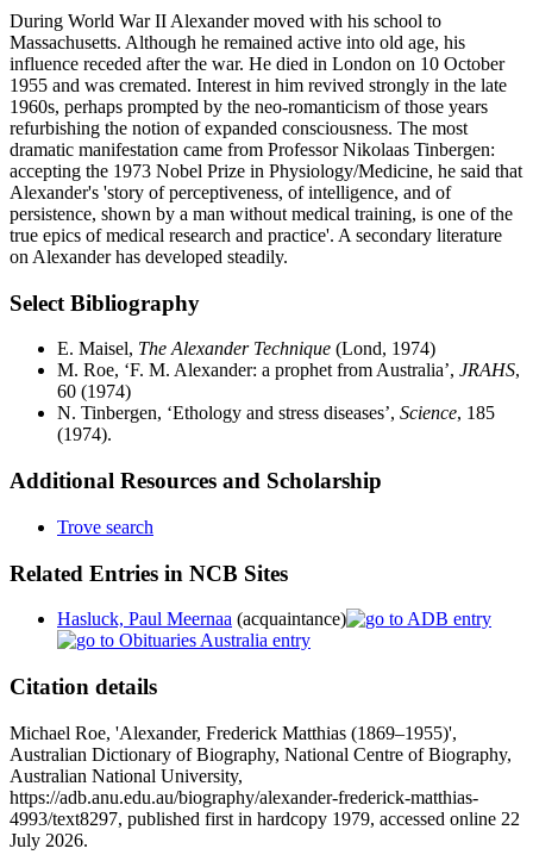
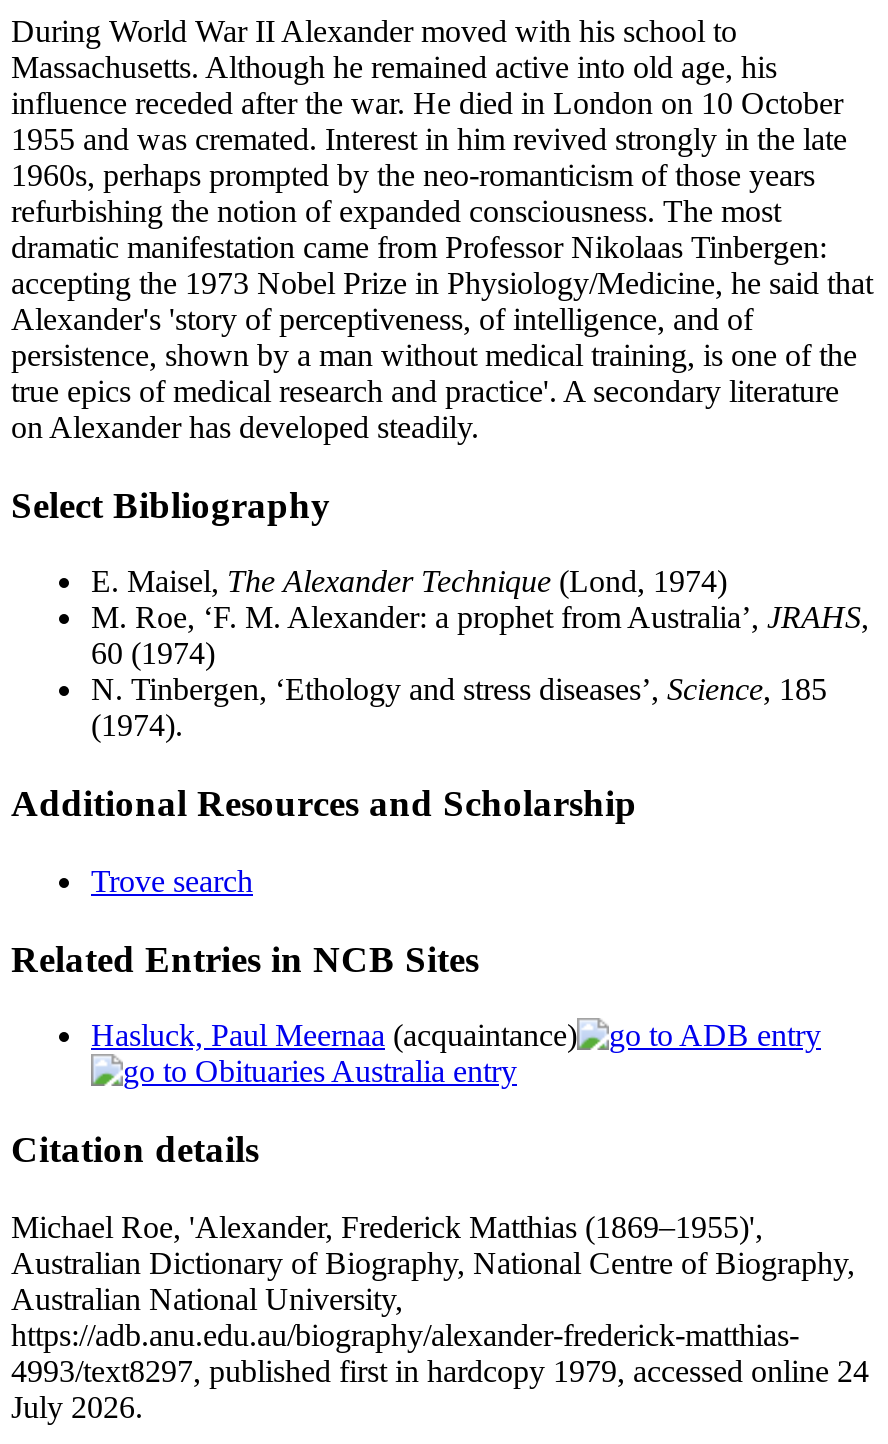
- 4993/text8297, published first in hardcopy 1979, accessed online 22
+ 4993/text8297, published first in hardcopy 1979, accessed online 24
